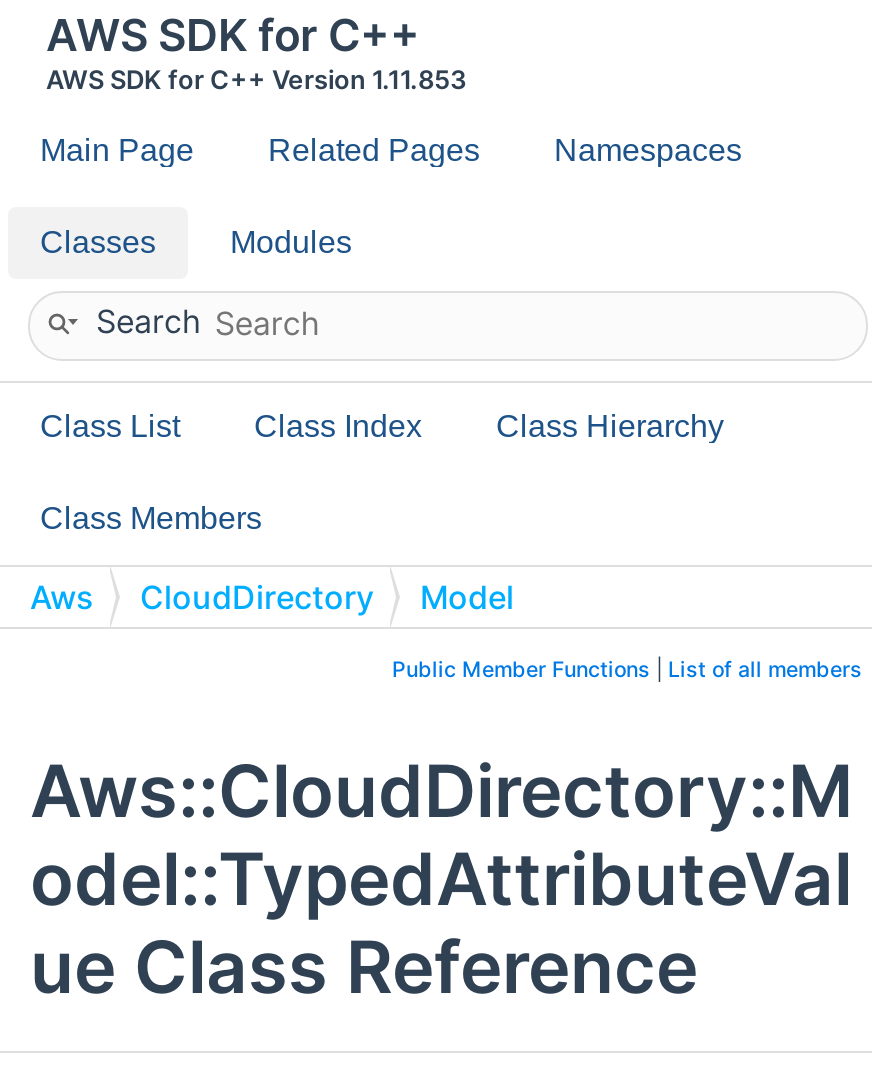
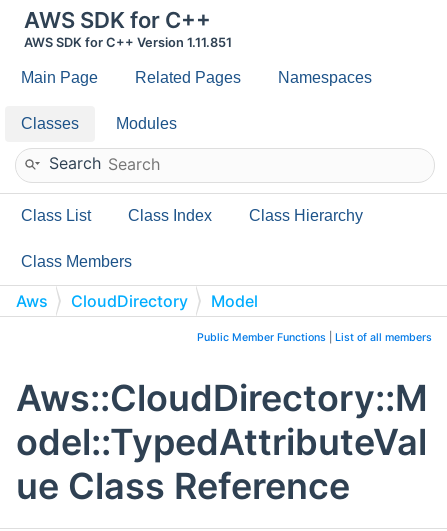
- AWS SDK for C++ Version 1.11.853
+ AWS SDK for C++ Version 1.11.851
